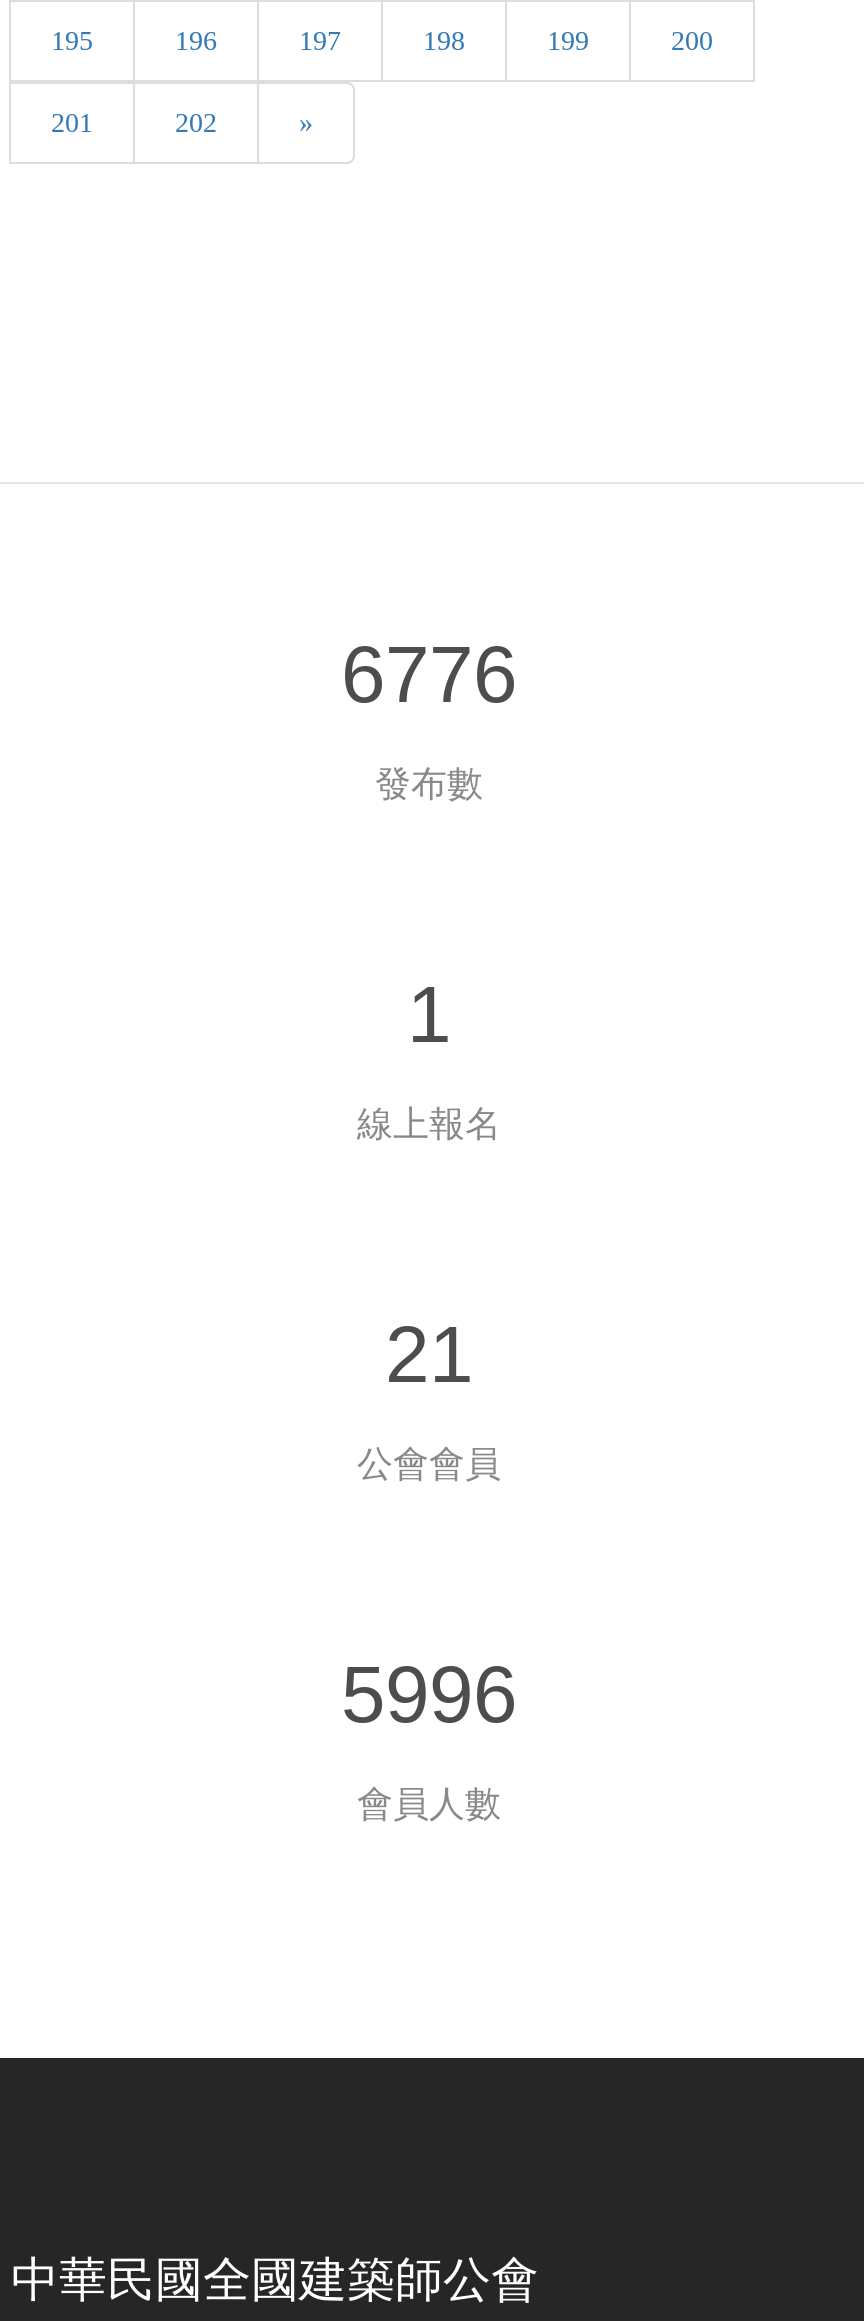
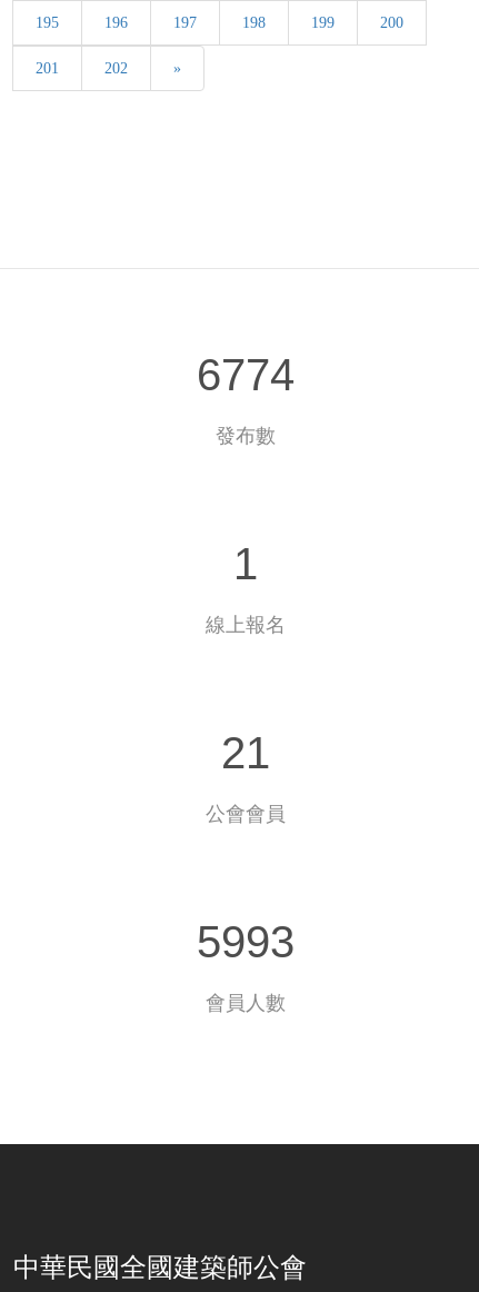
- 6776
+ 6774

- 5996
+ 5993
